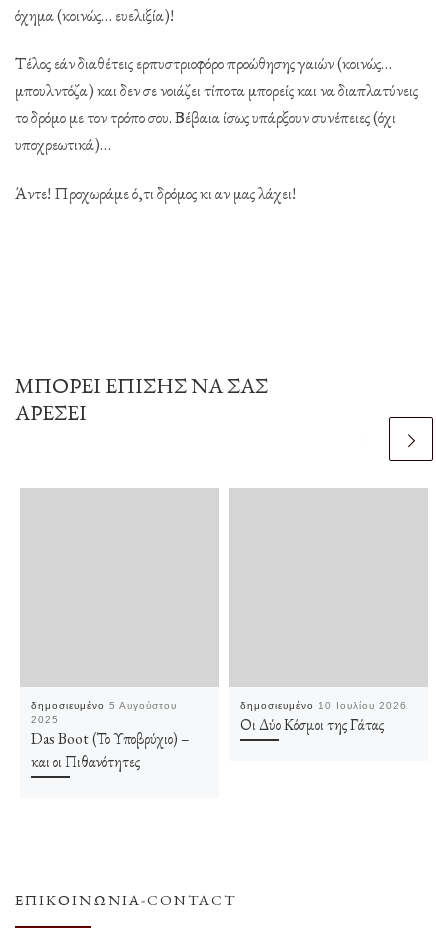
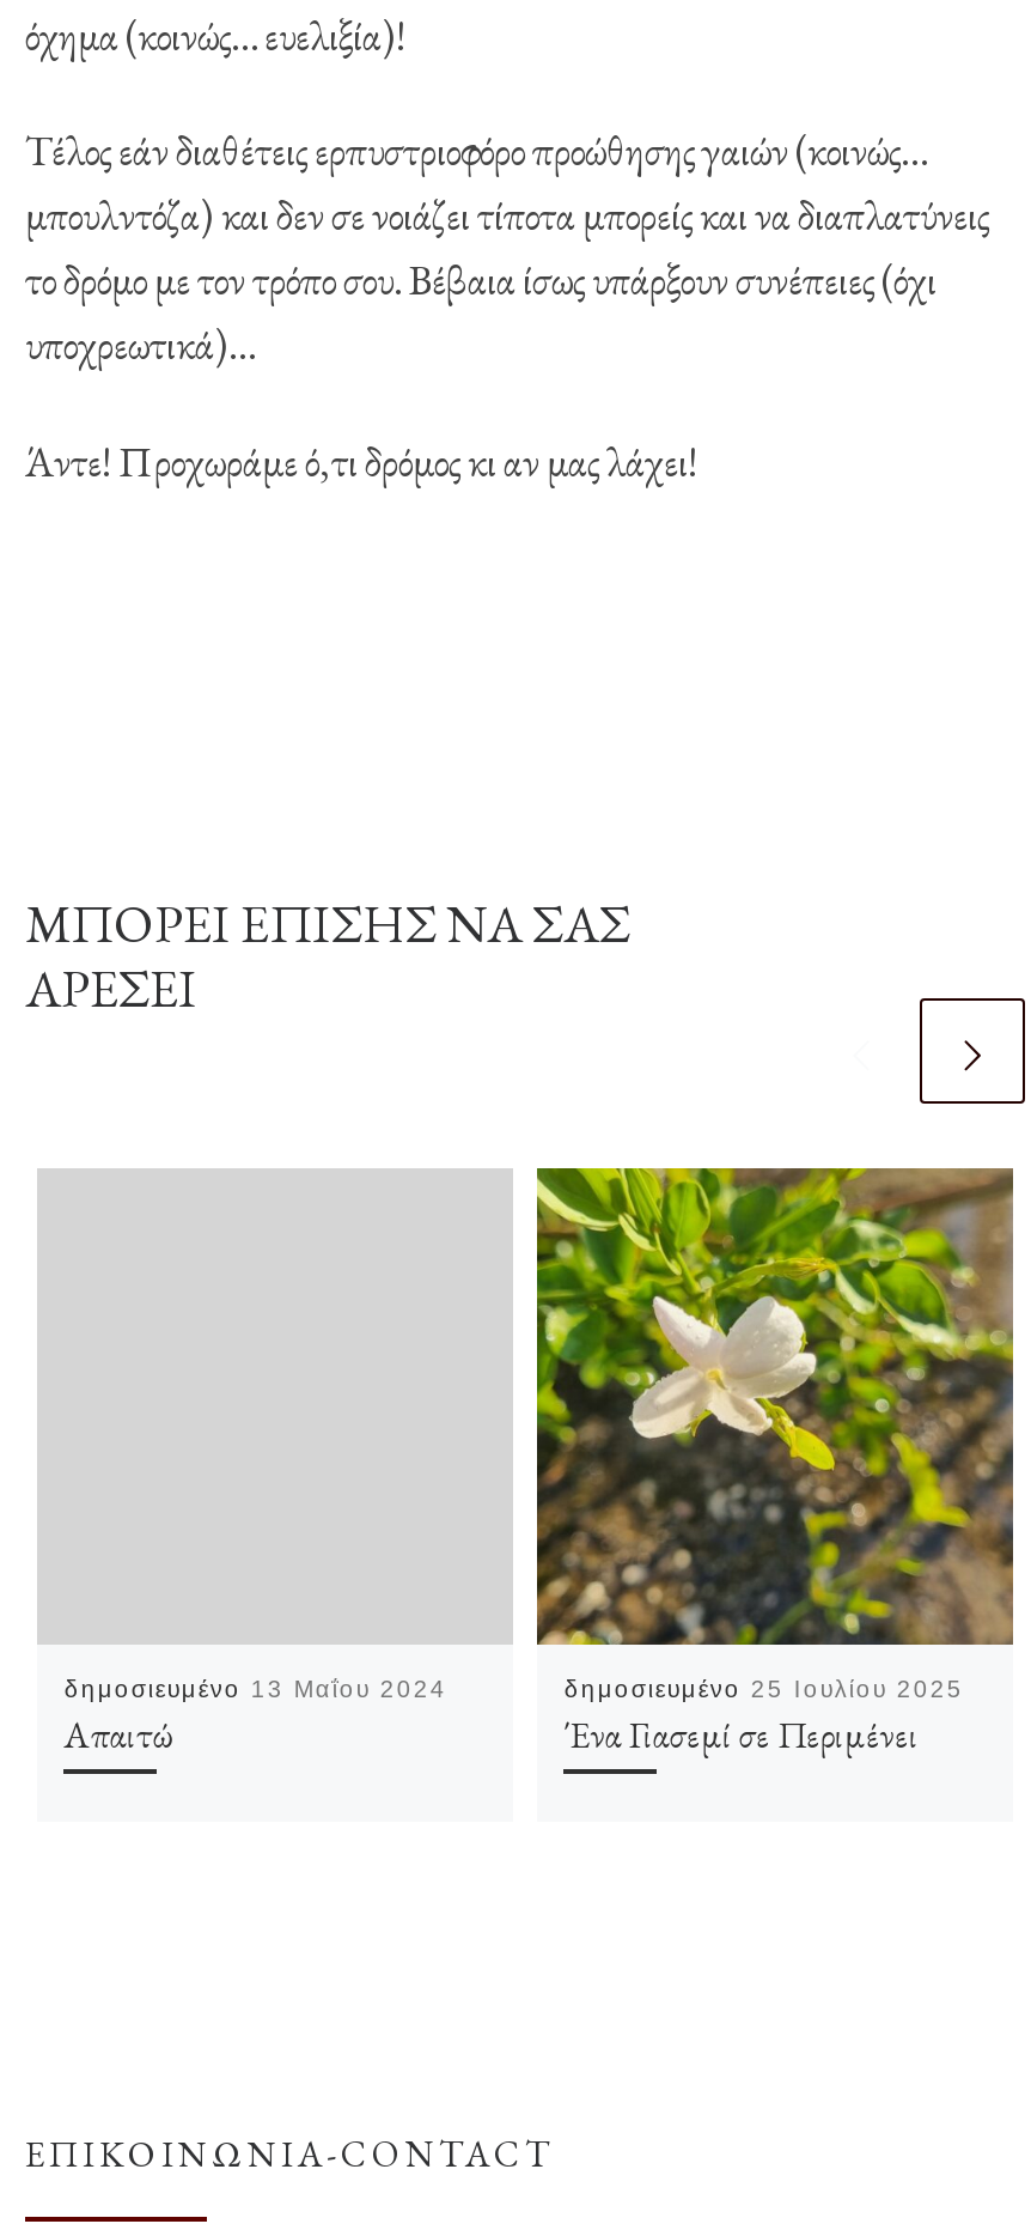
+ [image]

- δημοσιευμένο 5 Αυγούστου
- 2025
- Das Boot (Το Υποβρύχιο) –
- και οι Πιθανότητες
+ δημοσιευμένο 13 Μαΐου 2024
+ Απαιτώ

- δημοσιευμένο 10 Ιουλίου 2026
- Οι Δύο Κόσμοι της Γάτας
+ δημοσιευμένο 25 Ιουλίου 2025
+ Ένα Γιασεμί σε Περιμένει
